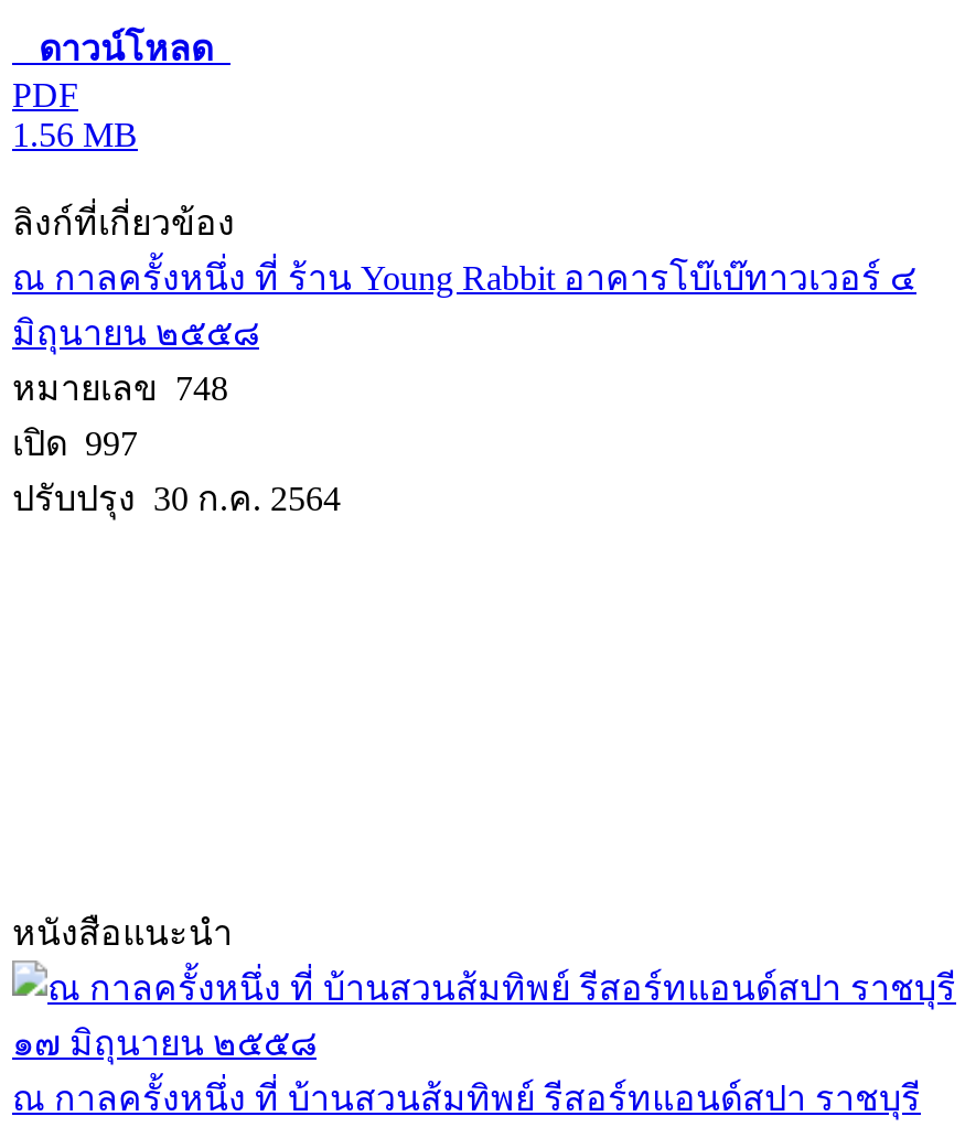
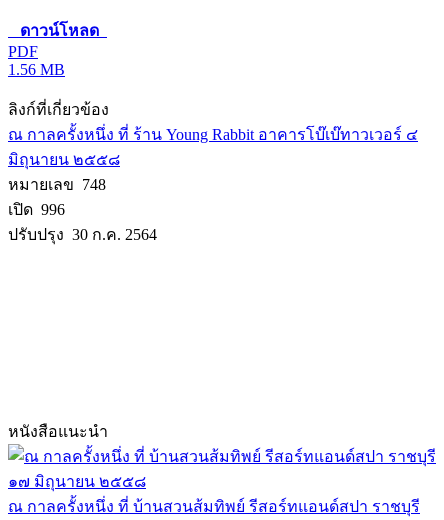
- เปิด 997
+ เปิด 996
